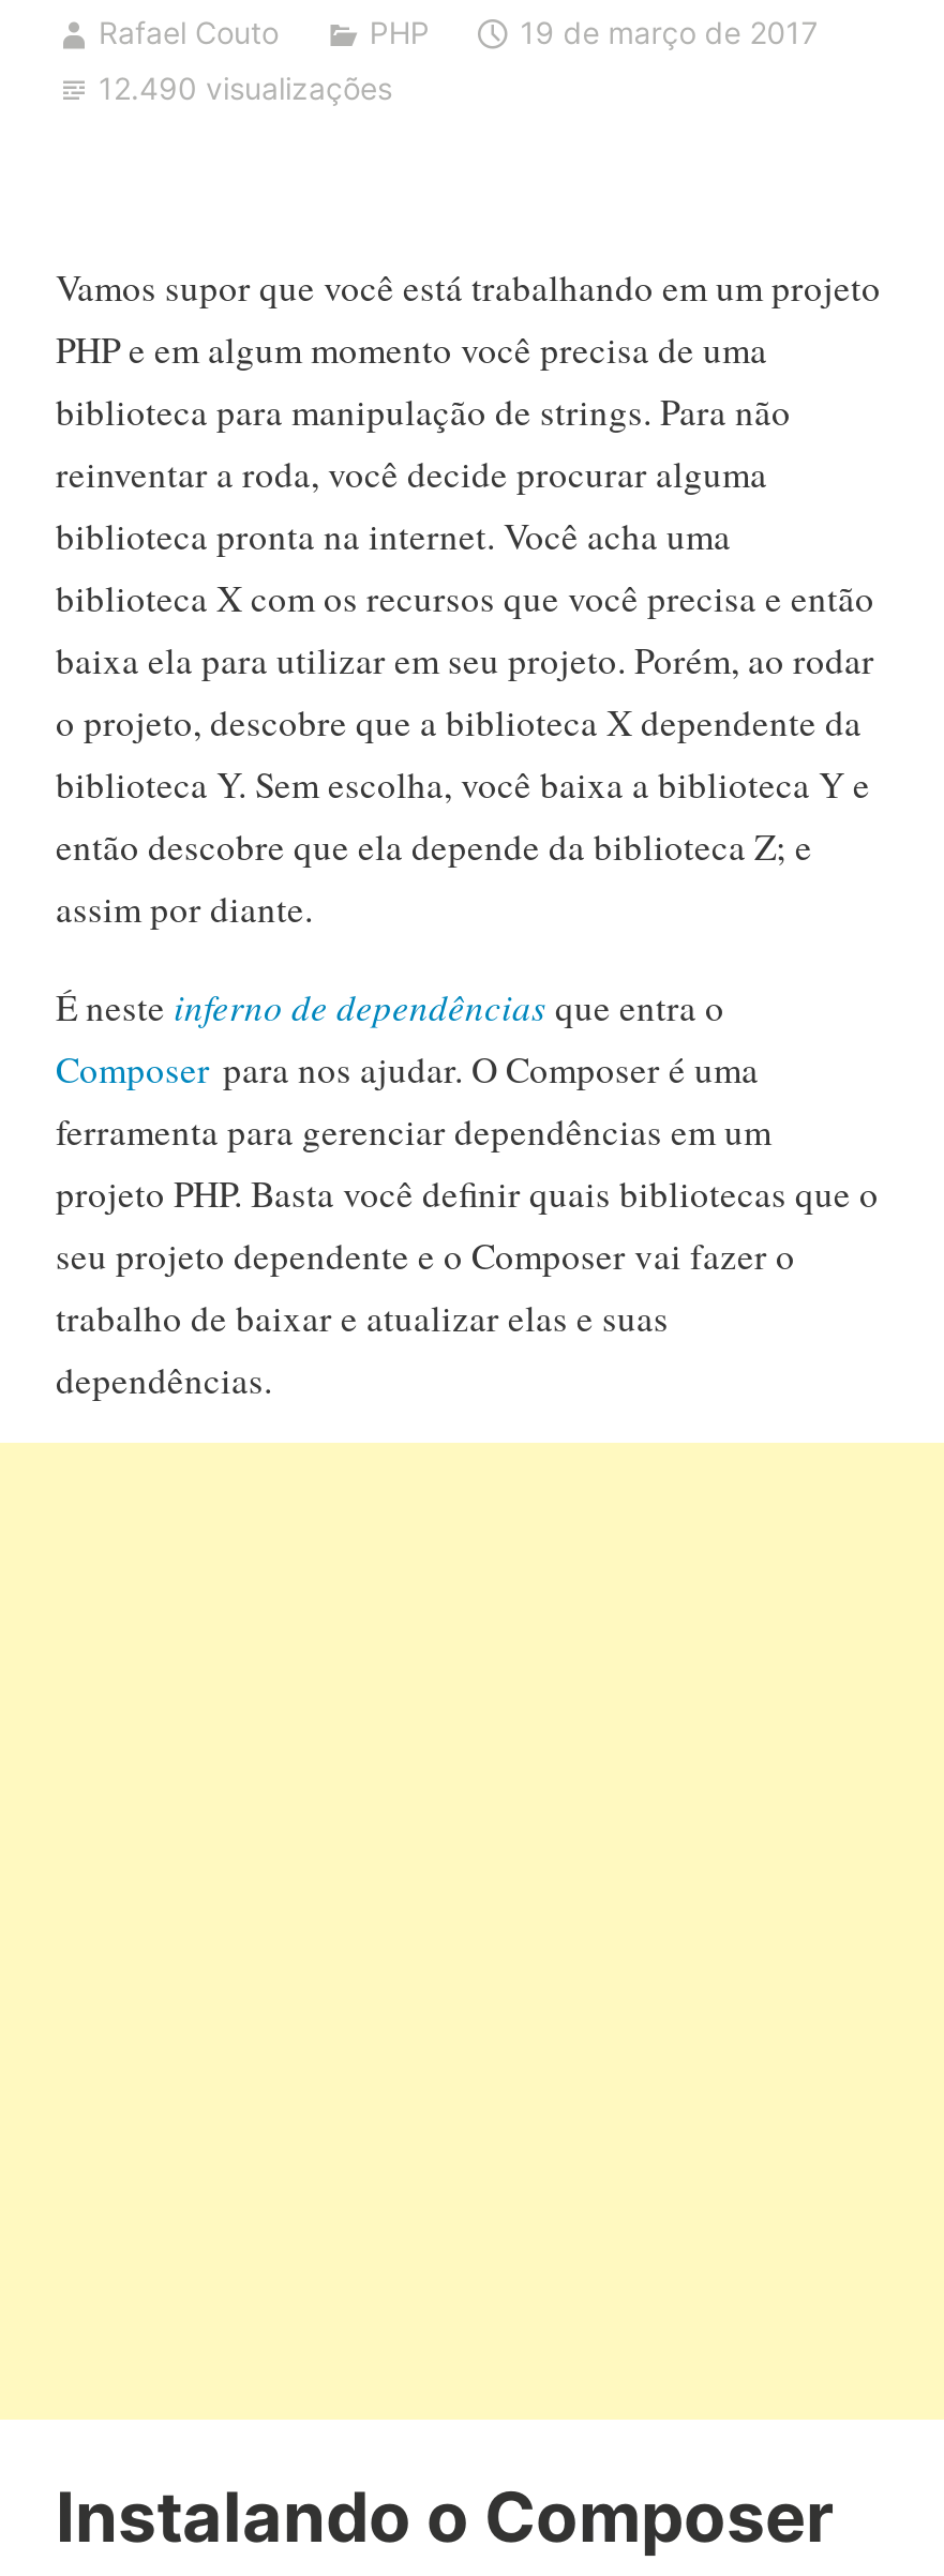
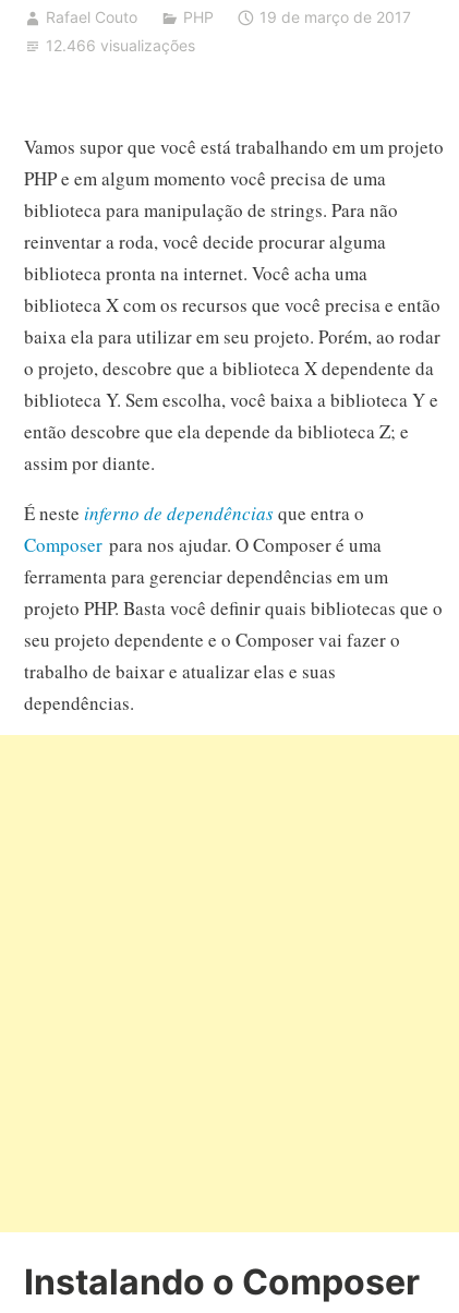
- 12.490 visualizações
+ 12.466 visualizações
